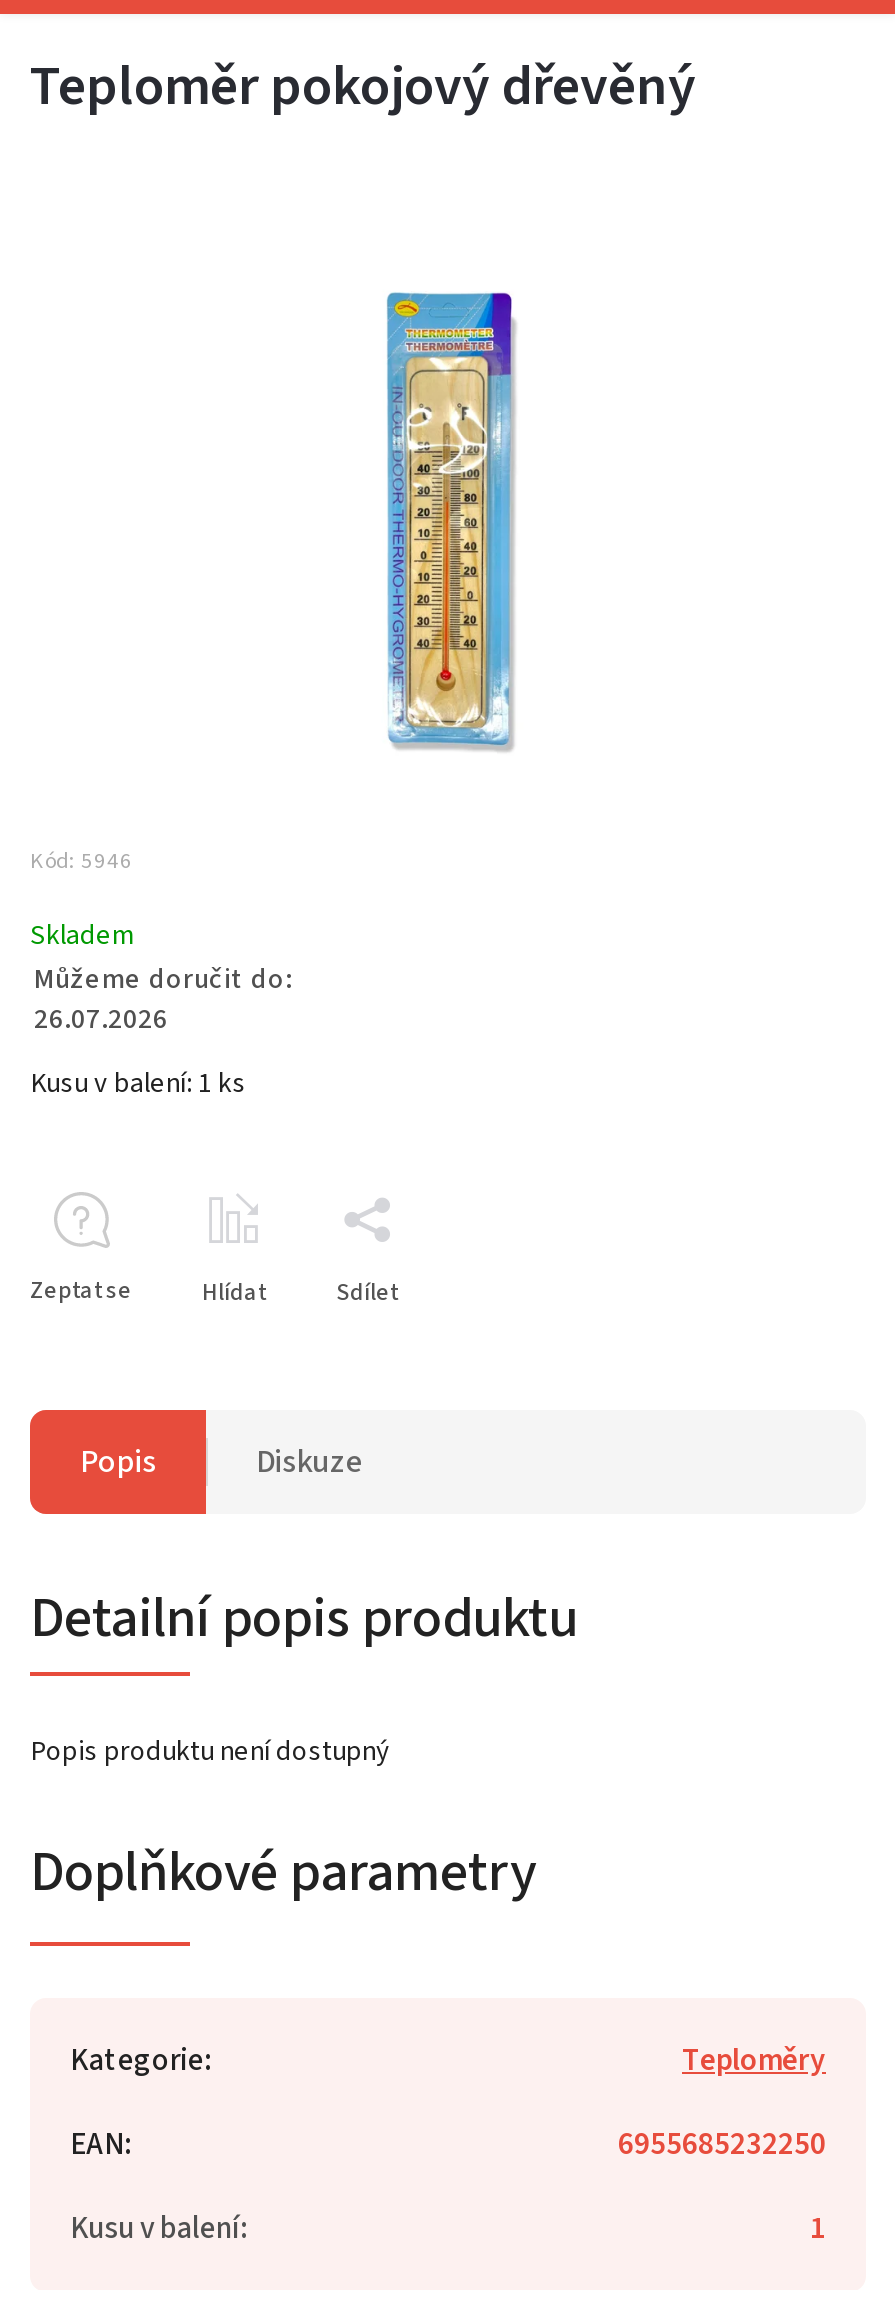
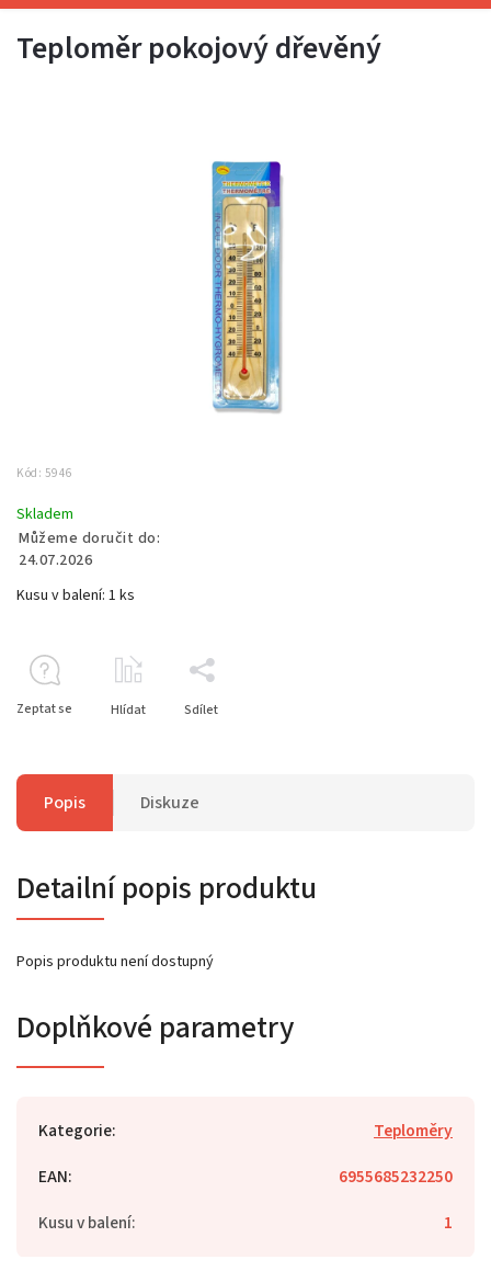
- 26.07.2026
+ 24.07.2026
